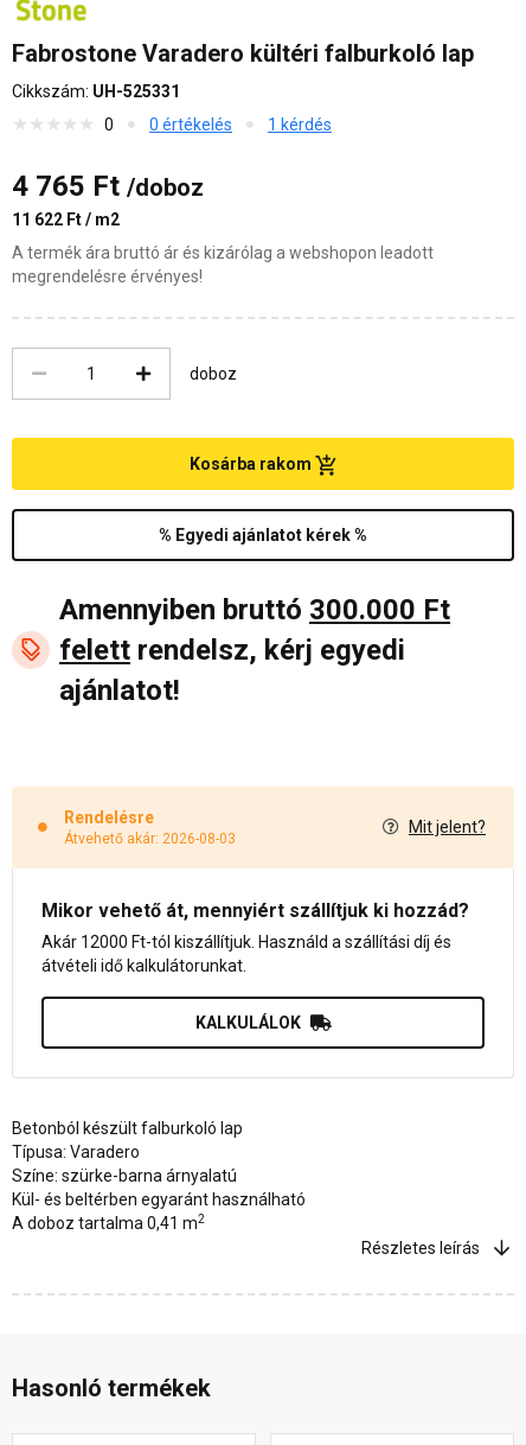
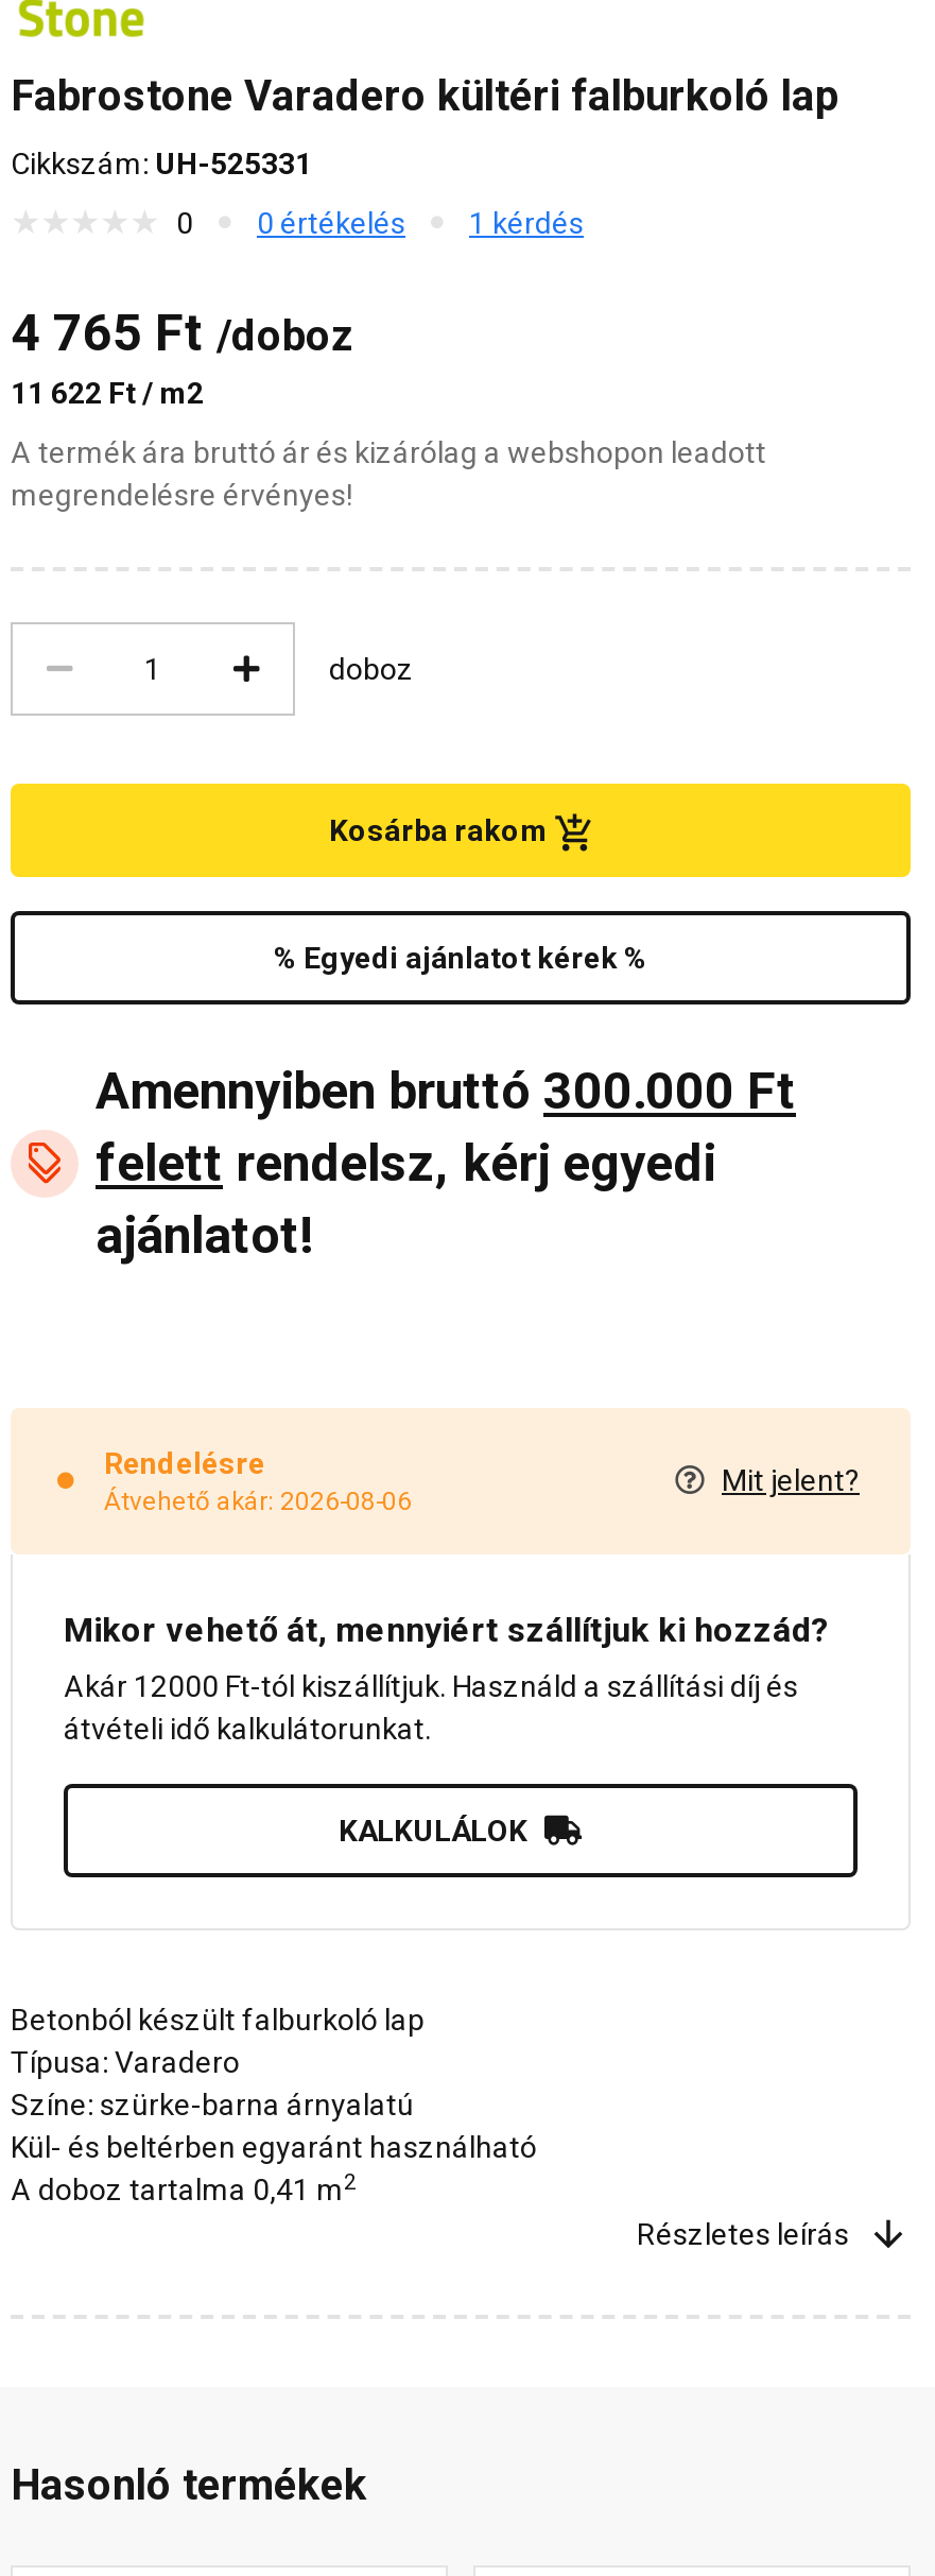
- Átvehető akár: 2026-08-03
+ Átvehető akár: 2026-08-06
